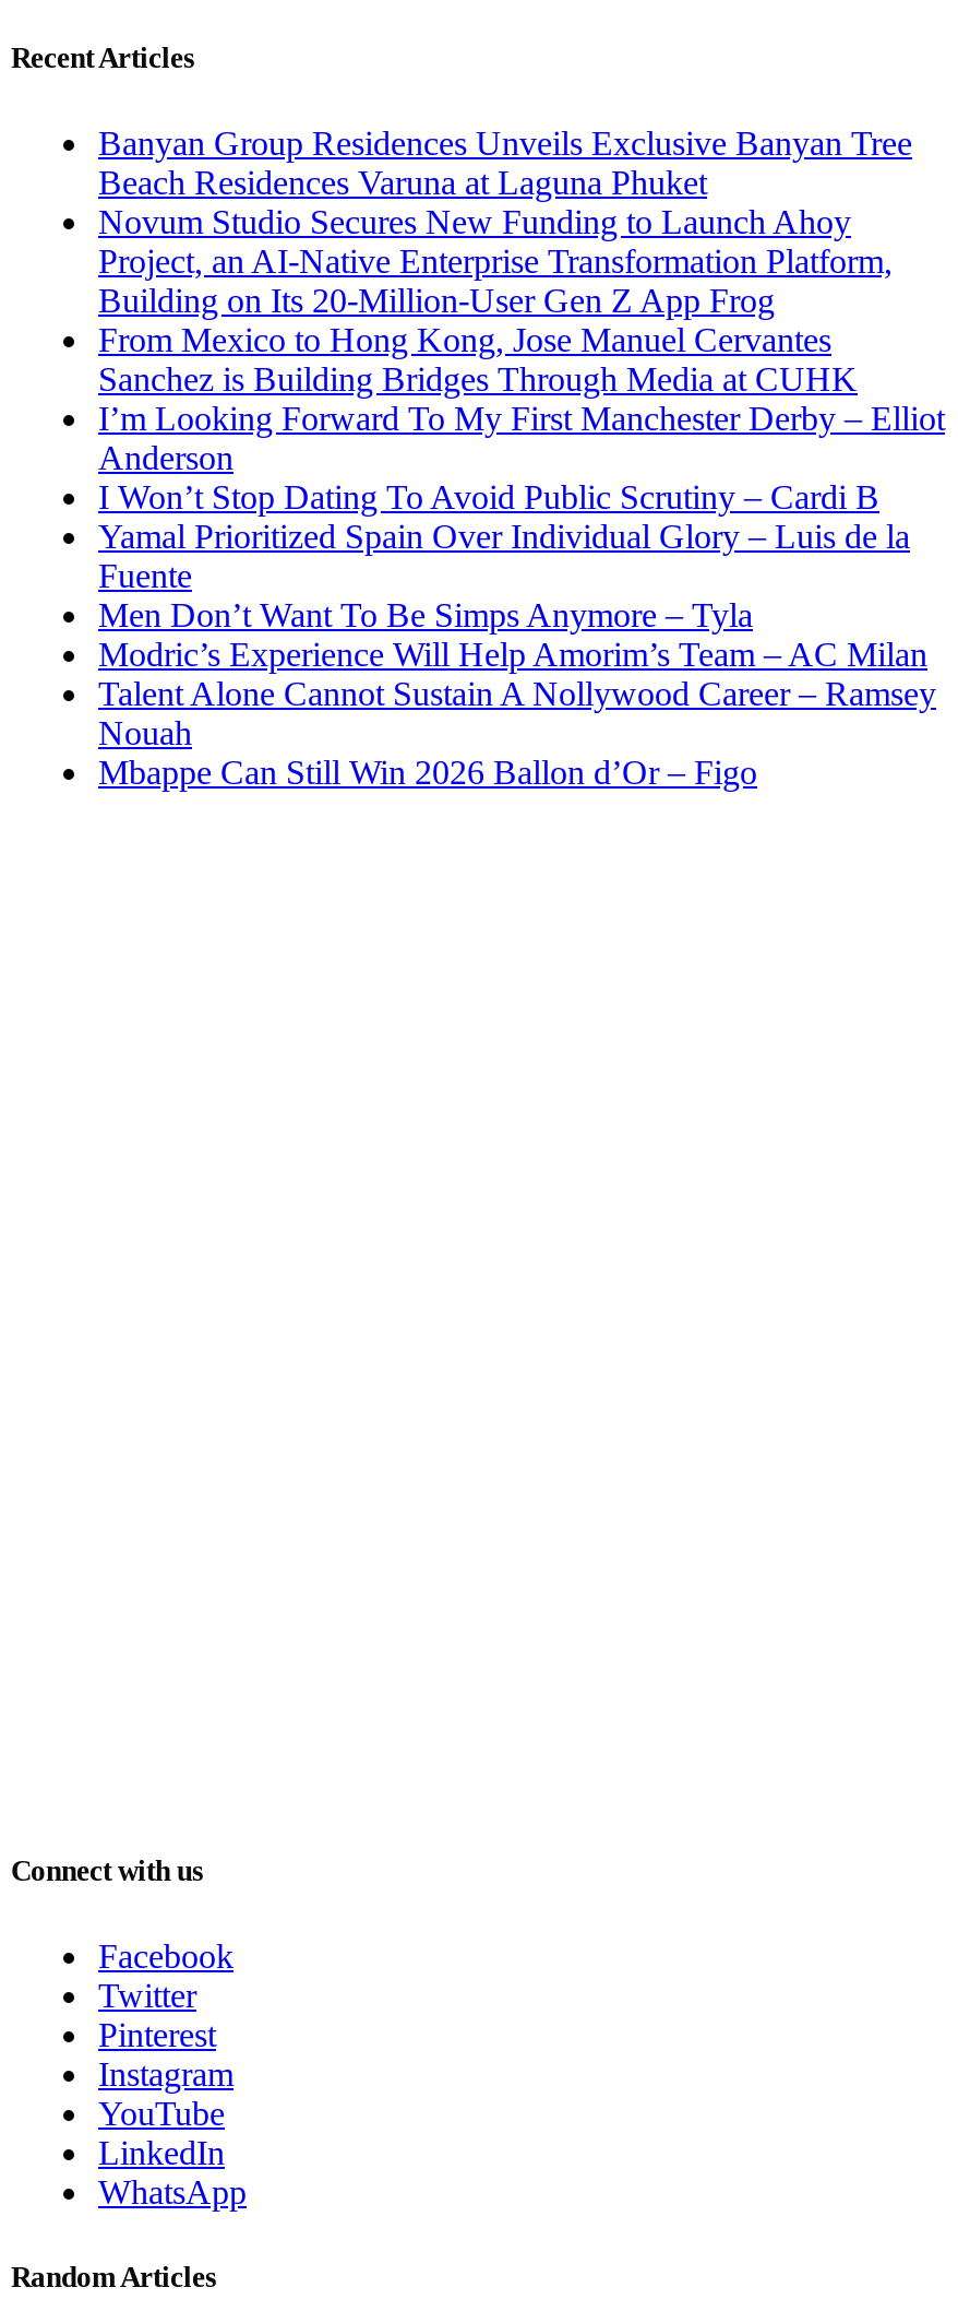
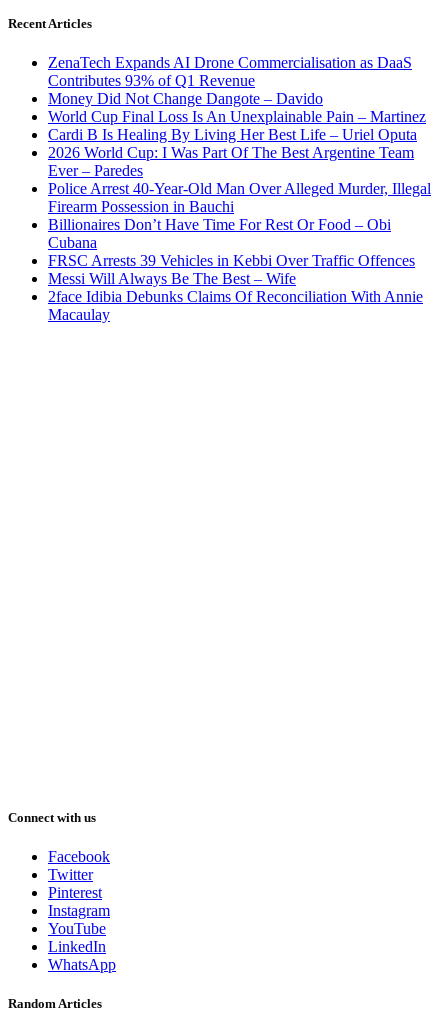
- Banyan Group Residences Unveils Exclusive Banyan Tree
- Beach Residences Varuna at Laguna Phuket
- Novum Studio Secures New Funding to Launch Ahoy
- Project, an AI-Native Enterprise Transformation Platform,
- Building on Its 20-Million-User Gen Z App Frog
- From Mexico to Hong Kong, Jose Manuel Cervantes
- Sanchez is Building Bridges Through Media at CUHK
- I’m Looking Forward To My First Manchester Derby – Elliot
- Anderson
- I Won’t Stop Dating To Avoid Public Scrutiny – Cardi B
- Yamal Prioritized Spain Over Individual Glory – Luis de la
- Fuente
- Men Don’t Want To Be Simps Anymore – Tyla
- Modric’s Experience Will Help Amorim’s Team – AC Milan
- Talent Alone Cannot Sustain A Nollywood Career – Ramsey
- Nouah
- Mbappe Can Still Win 2026 Ballon d’Or – Figo
+ ZenaTech Expands AI Drone Commercialisation as DaaS
+ Contributes 93% of Q1 Revenue
+ Money Did Not Change Dangote – Davido
+ World Cup Final Loss Is An Unexplainable Pain – Martinez
+ Cardi B Is Healing By Living Her Best Life – Uriel Oputa
+ 2026 World Cup: I Was Part Of The Best Argentine Team
+ Ever – Paredes
+ Police Arrest 40-Year-Old Man Over Alleged Murder, Illegal
+ Firearm Possession in Bauchi
+ Billionaires Don’t Have Time For Rest Or Food – Obi
+ Cubana
+ FRSC Arrests 39 Vehicles in Kebbi Over Traffic Offences
+ Messi Will Always Be The Best – Wife
+ 2face Idibia Debunks Claims Of Reconciliation With Annie
+ Macaulay
